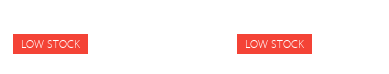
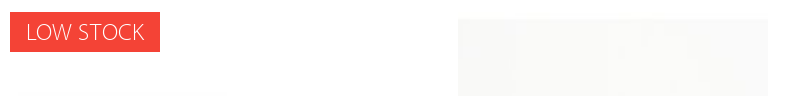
- LOW STOCK
